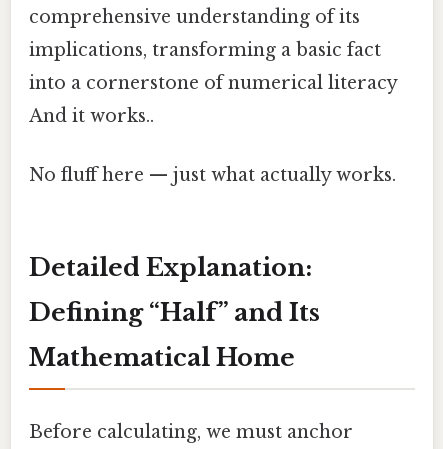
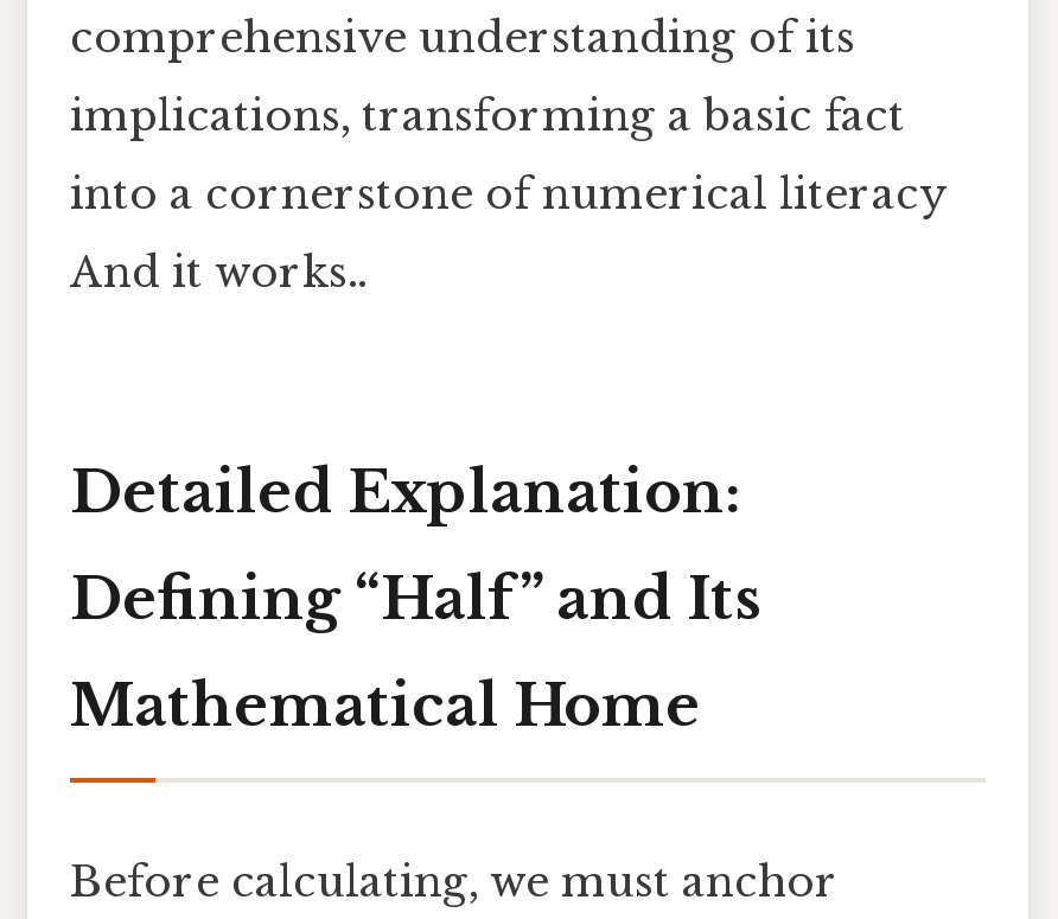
- No fluff here — just what actually works.
